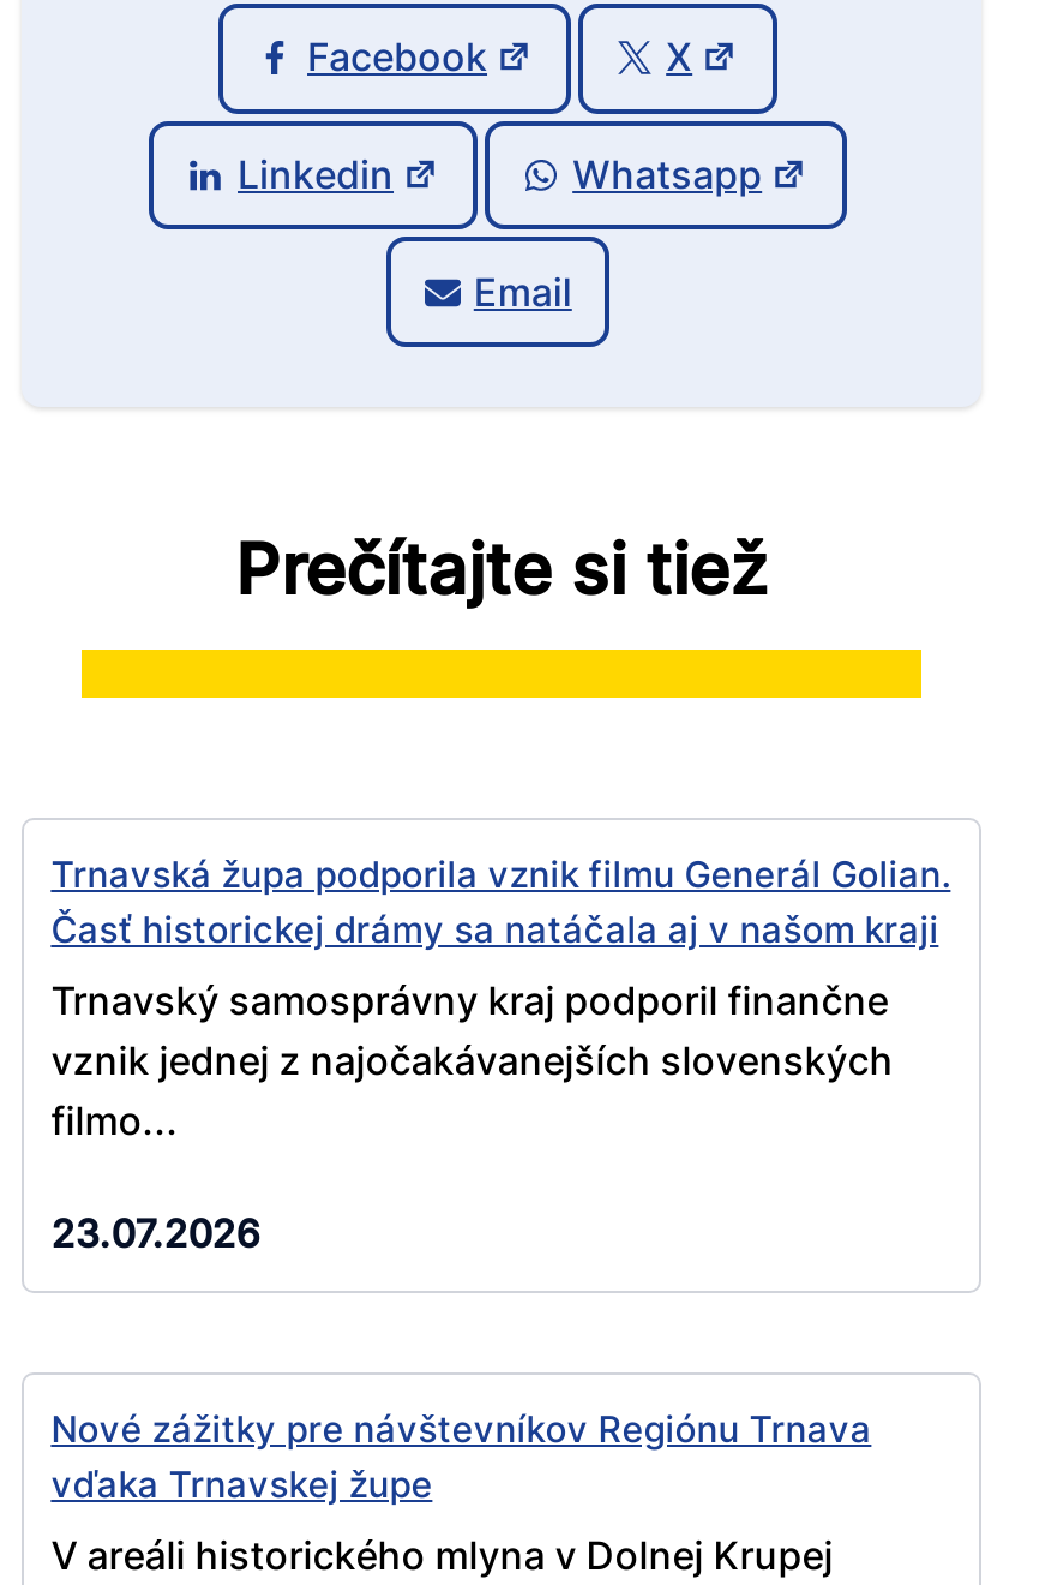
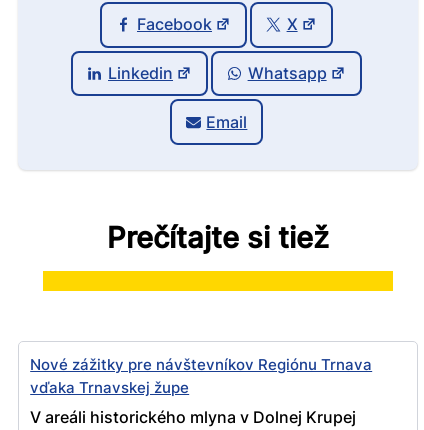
- Trnavská župa podporila vznik filmu Generál Golian.
- Časť historickej drámy sa natáčala aj v našom kraji
- Trnavský samosprávny kraj podporil finančne
- vznik jednej z najočakávanejších slovenských
- filmo...
- 23.07.2026
